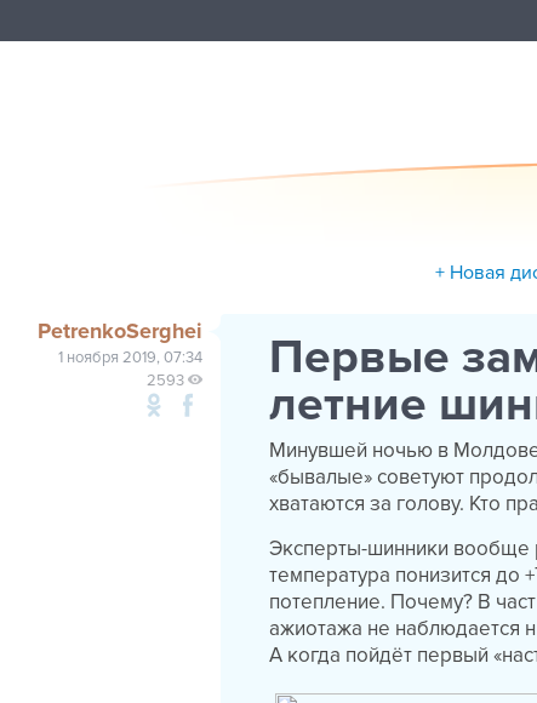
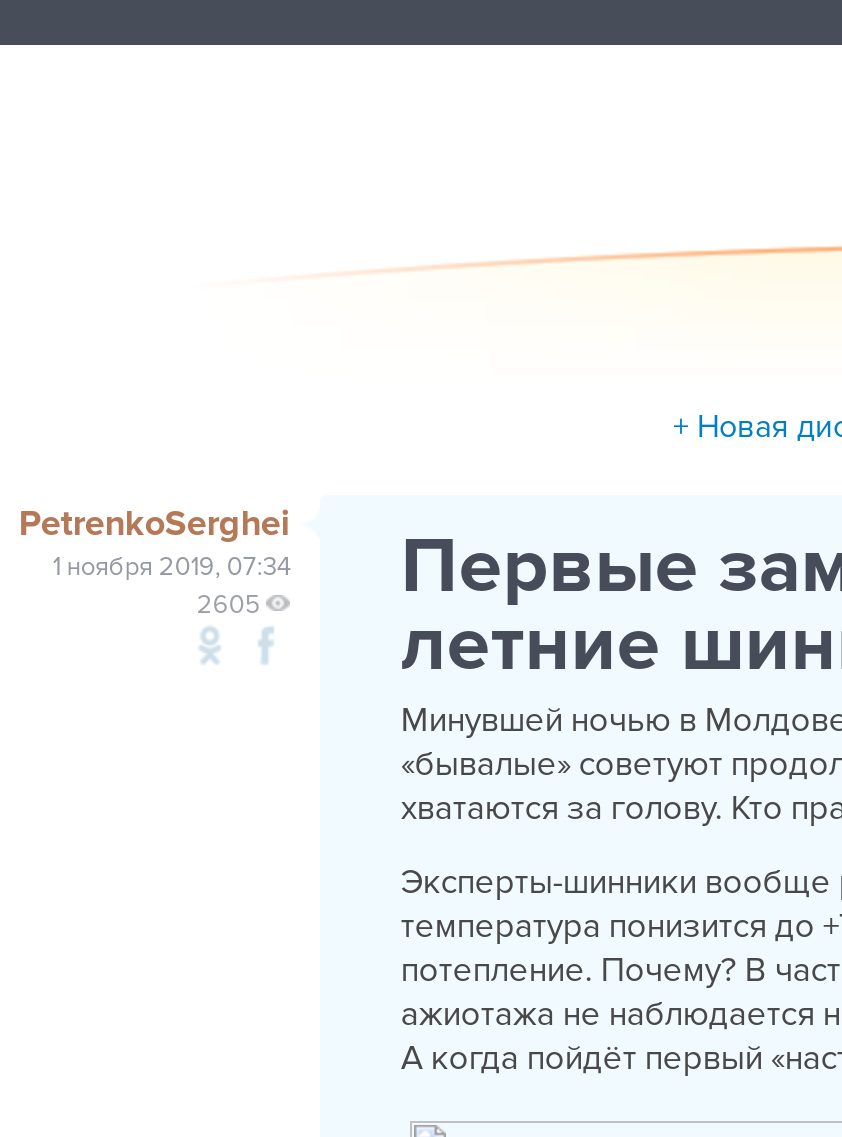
- 2593
+ 2605
